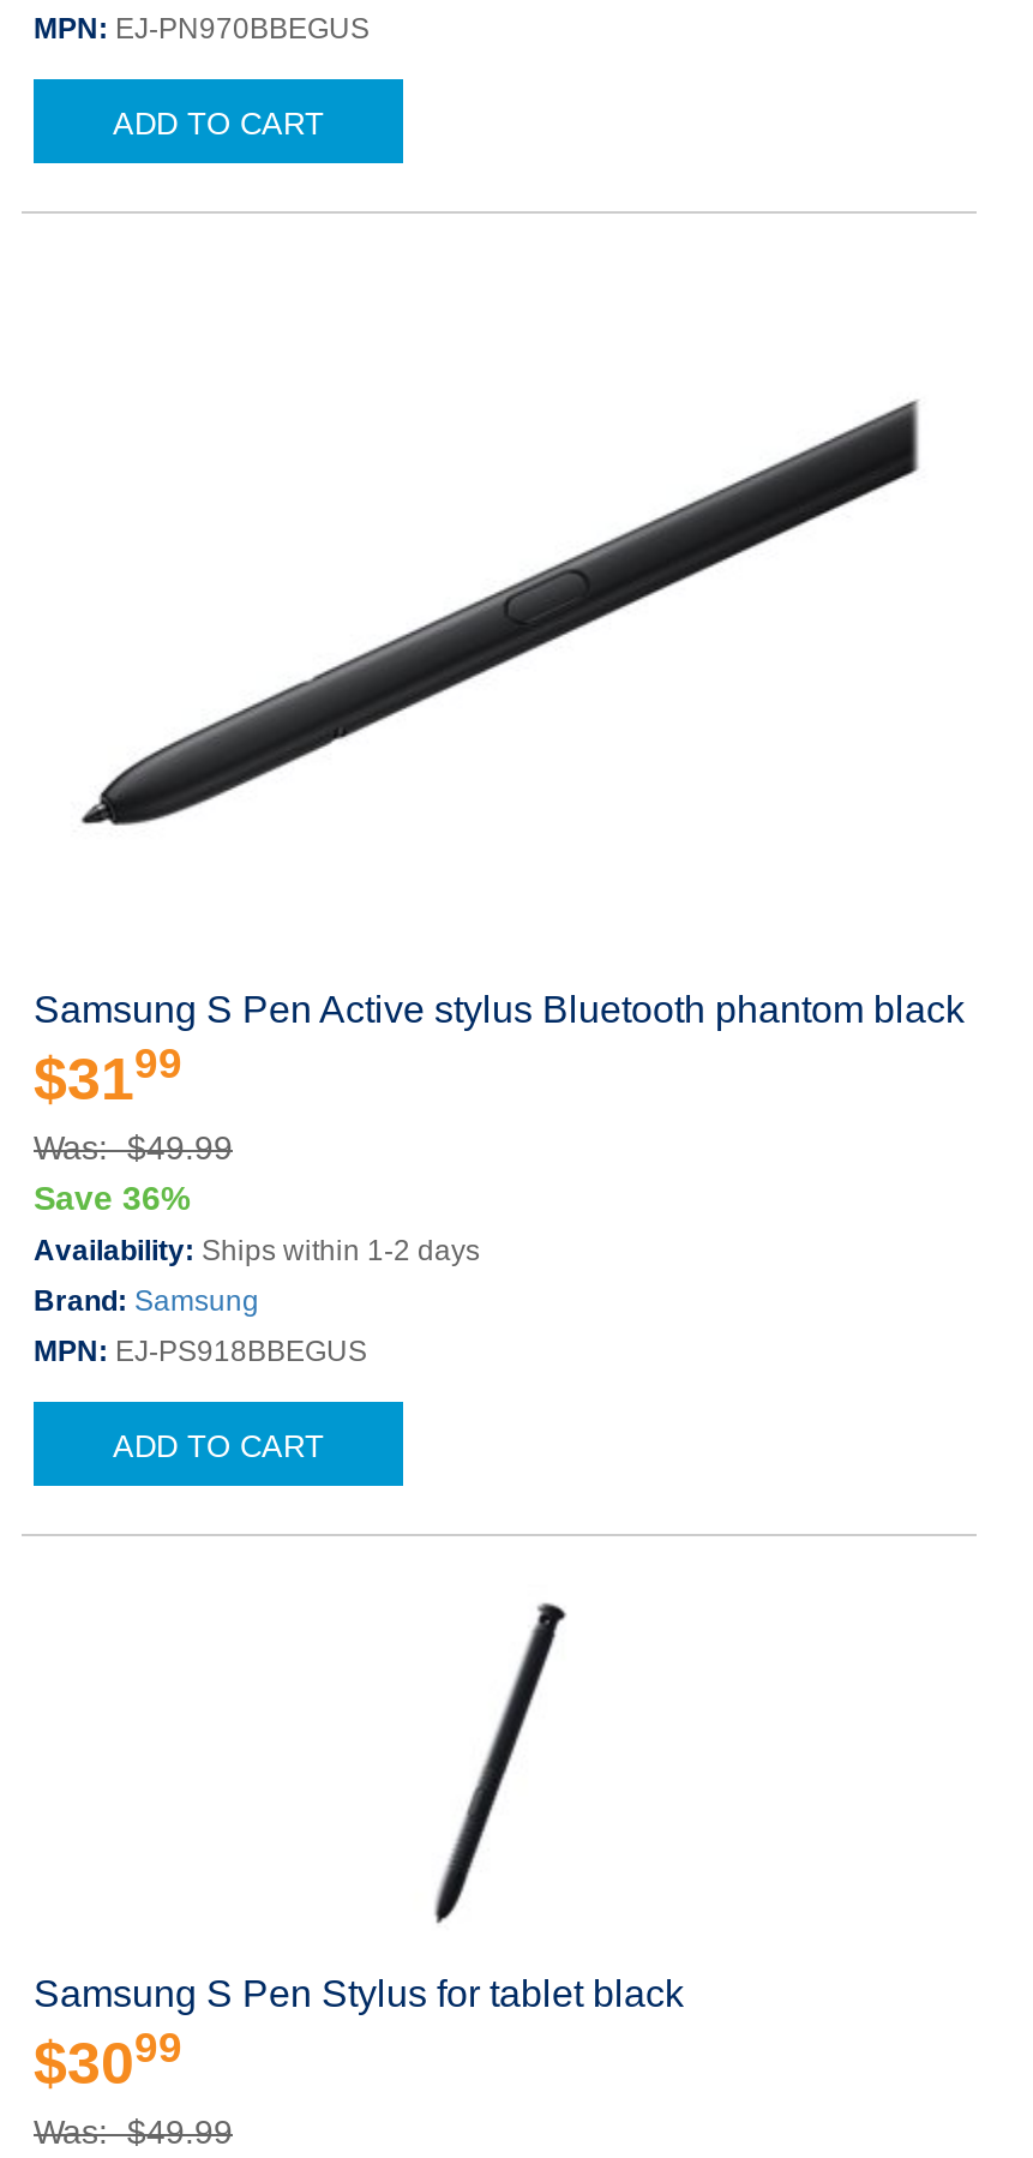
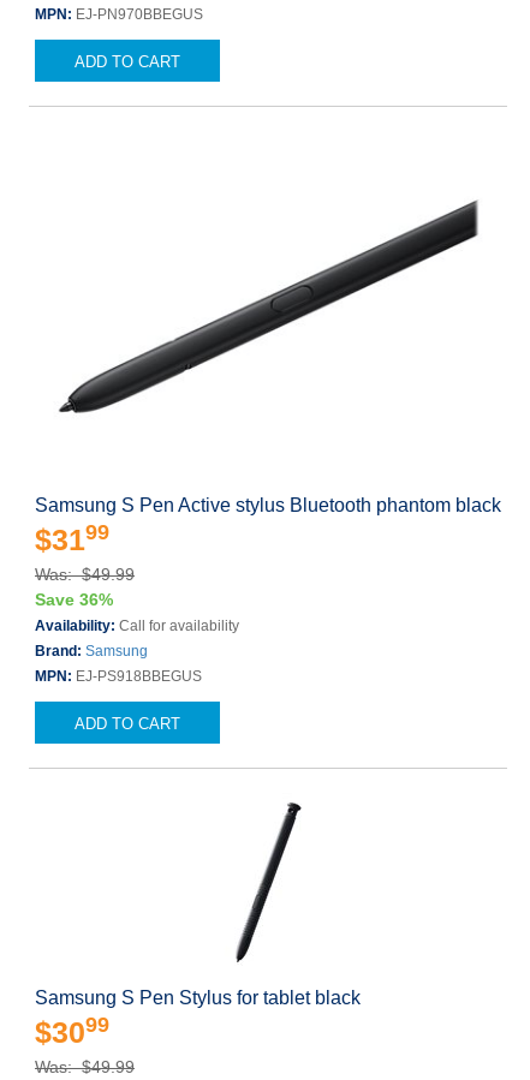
- Availability: Ships within 1-2 days
+ Availability: Call for availability
